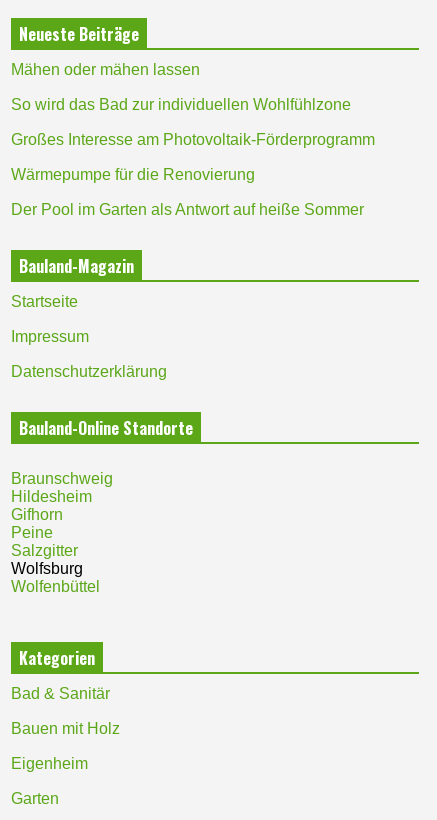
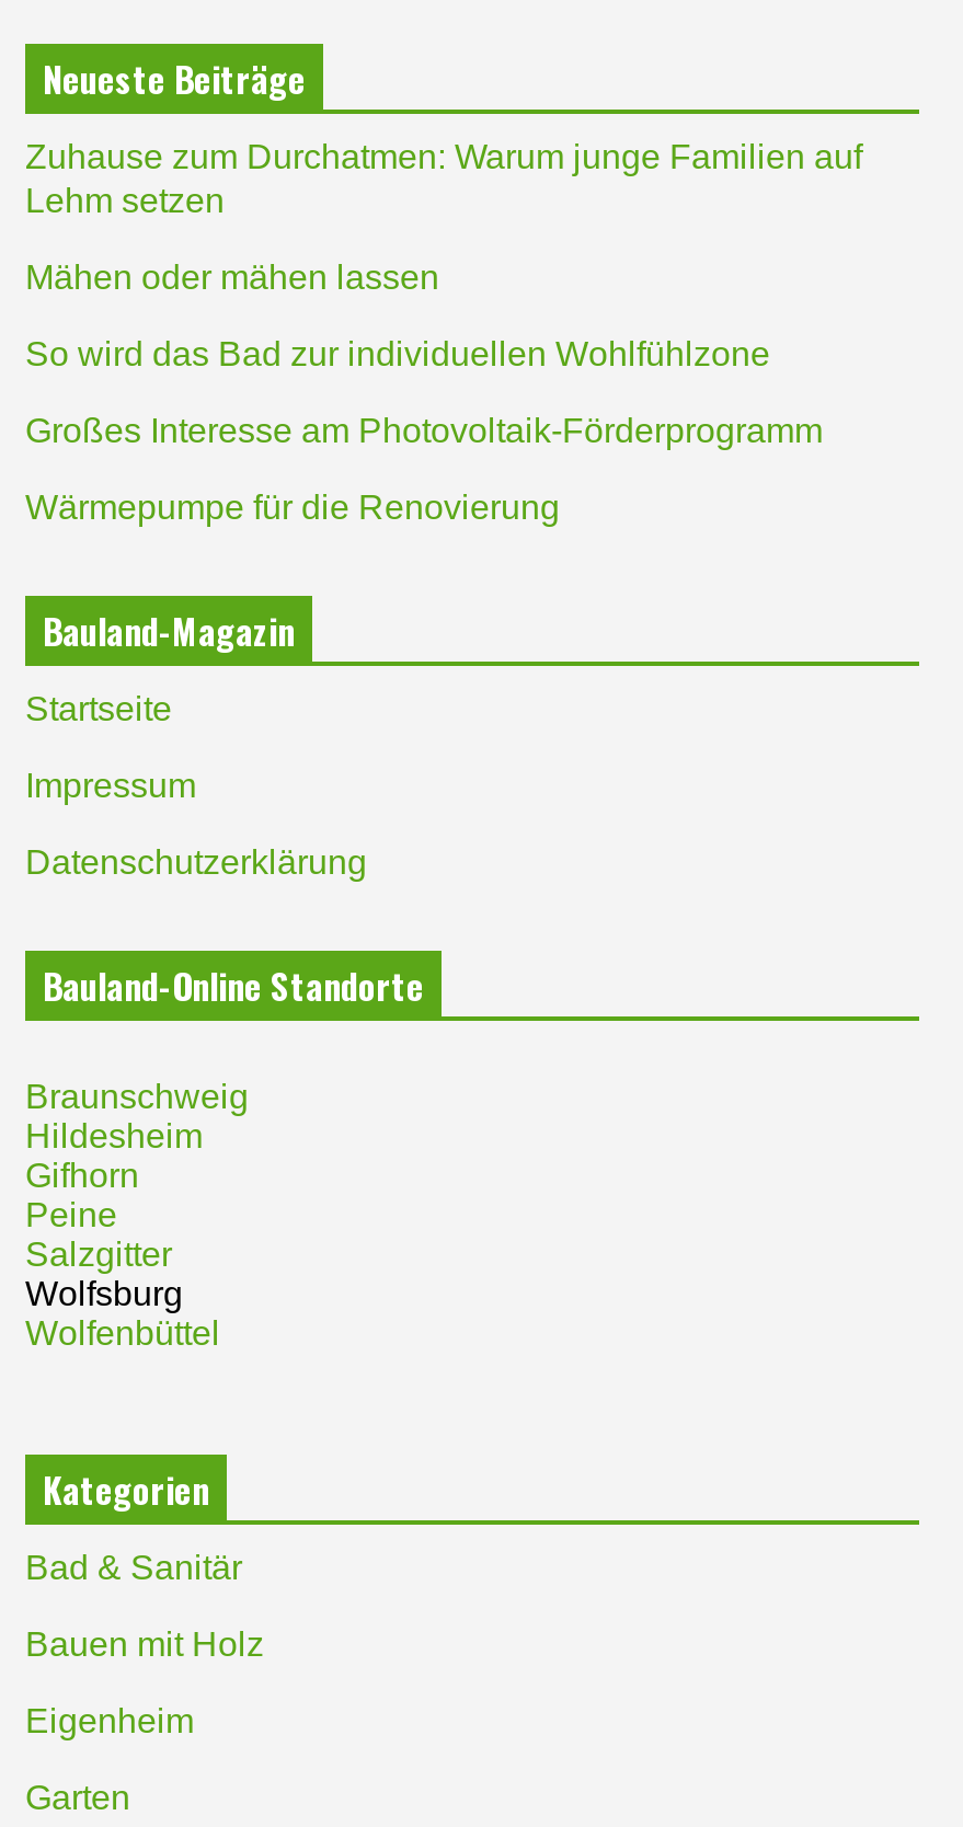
+ Zuhause zum Durchatmen: Warum junge Familien auf
+ Lehm setzen

moved down: Mähen oder mähen lassen | So wird das Bad zur individuellen Wohlfühlzone | Großes Interesse am Photovoltaik-Förderprogramm | Wärmepumpe für die Renovierung

- Der Pool im Garten als Antwort auf heiße Sommer
